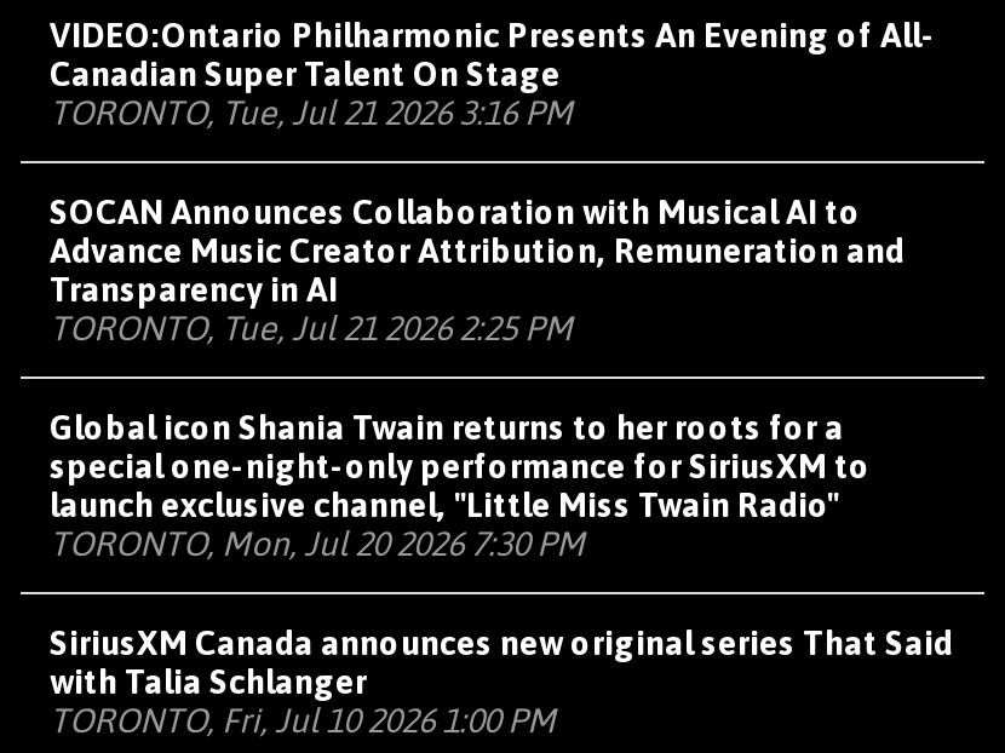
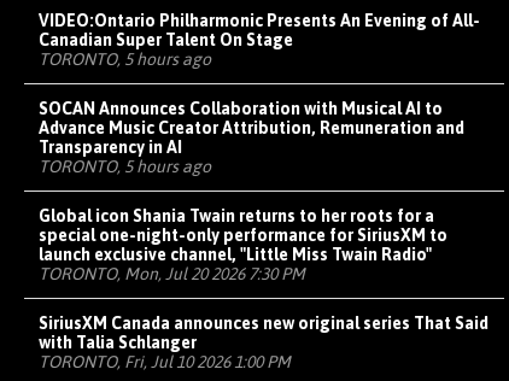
- TORONTO, Tue, Jul 21 2026 3:16 PM
+ TORONTO, 5 hours ago

- TORONTO, Tue, Jul 21 2026 2:25 PM
+ TORONTO, 5 hours ago
